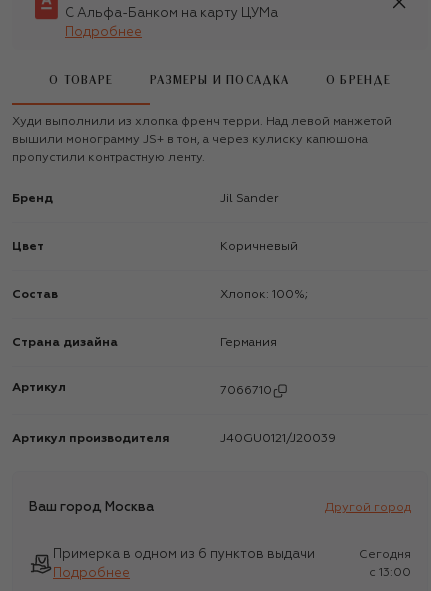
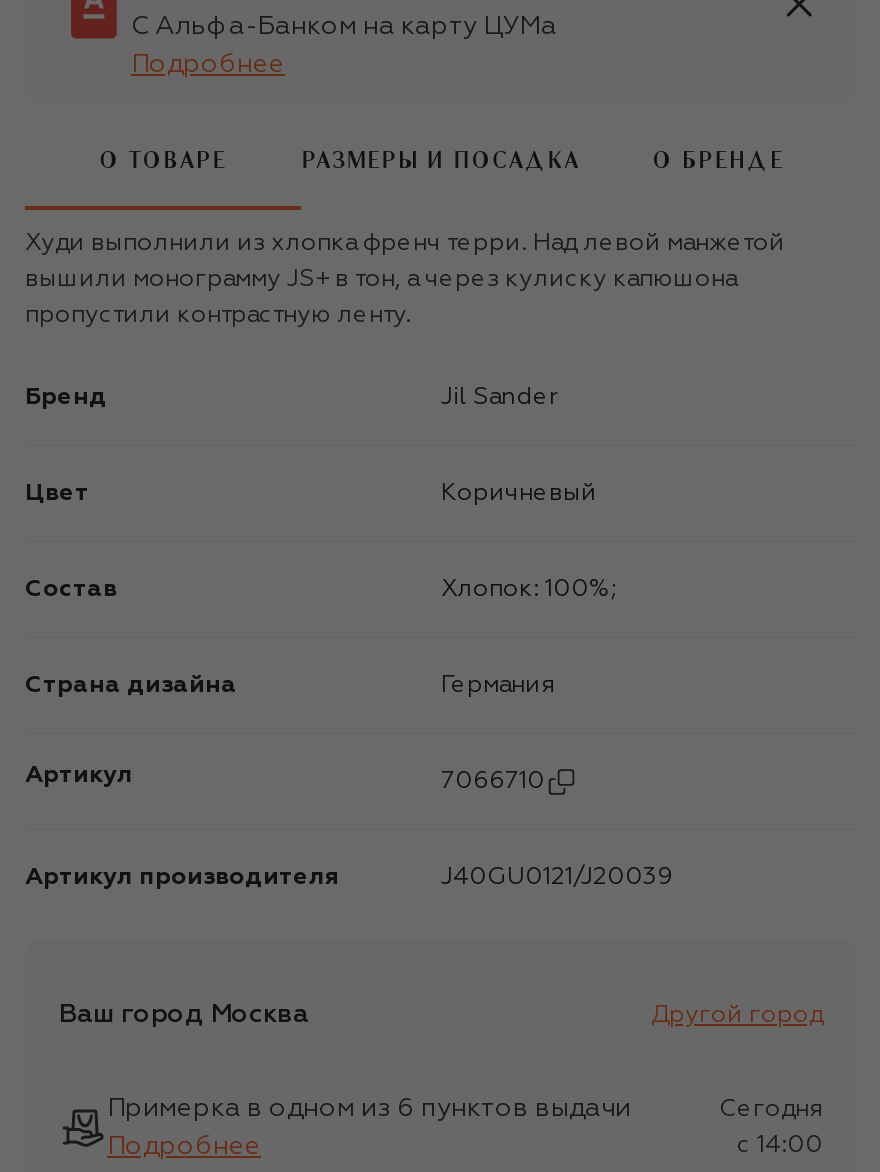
- c 13:00
+ c 14:00
